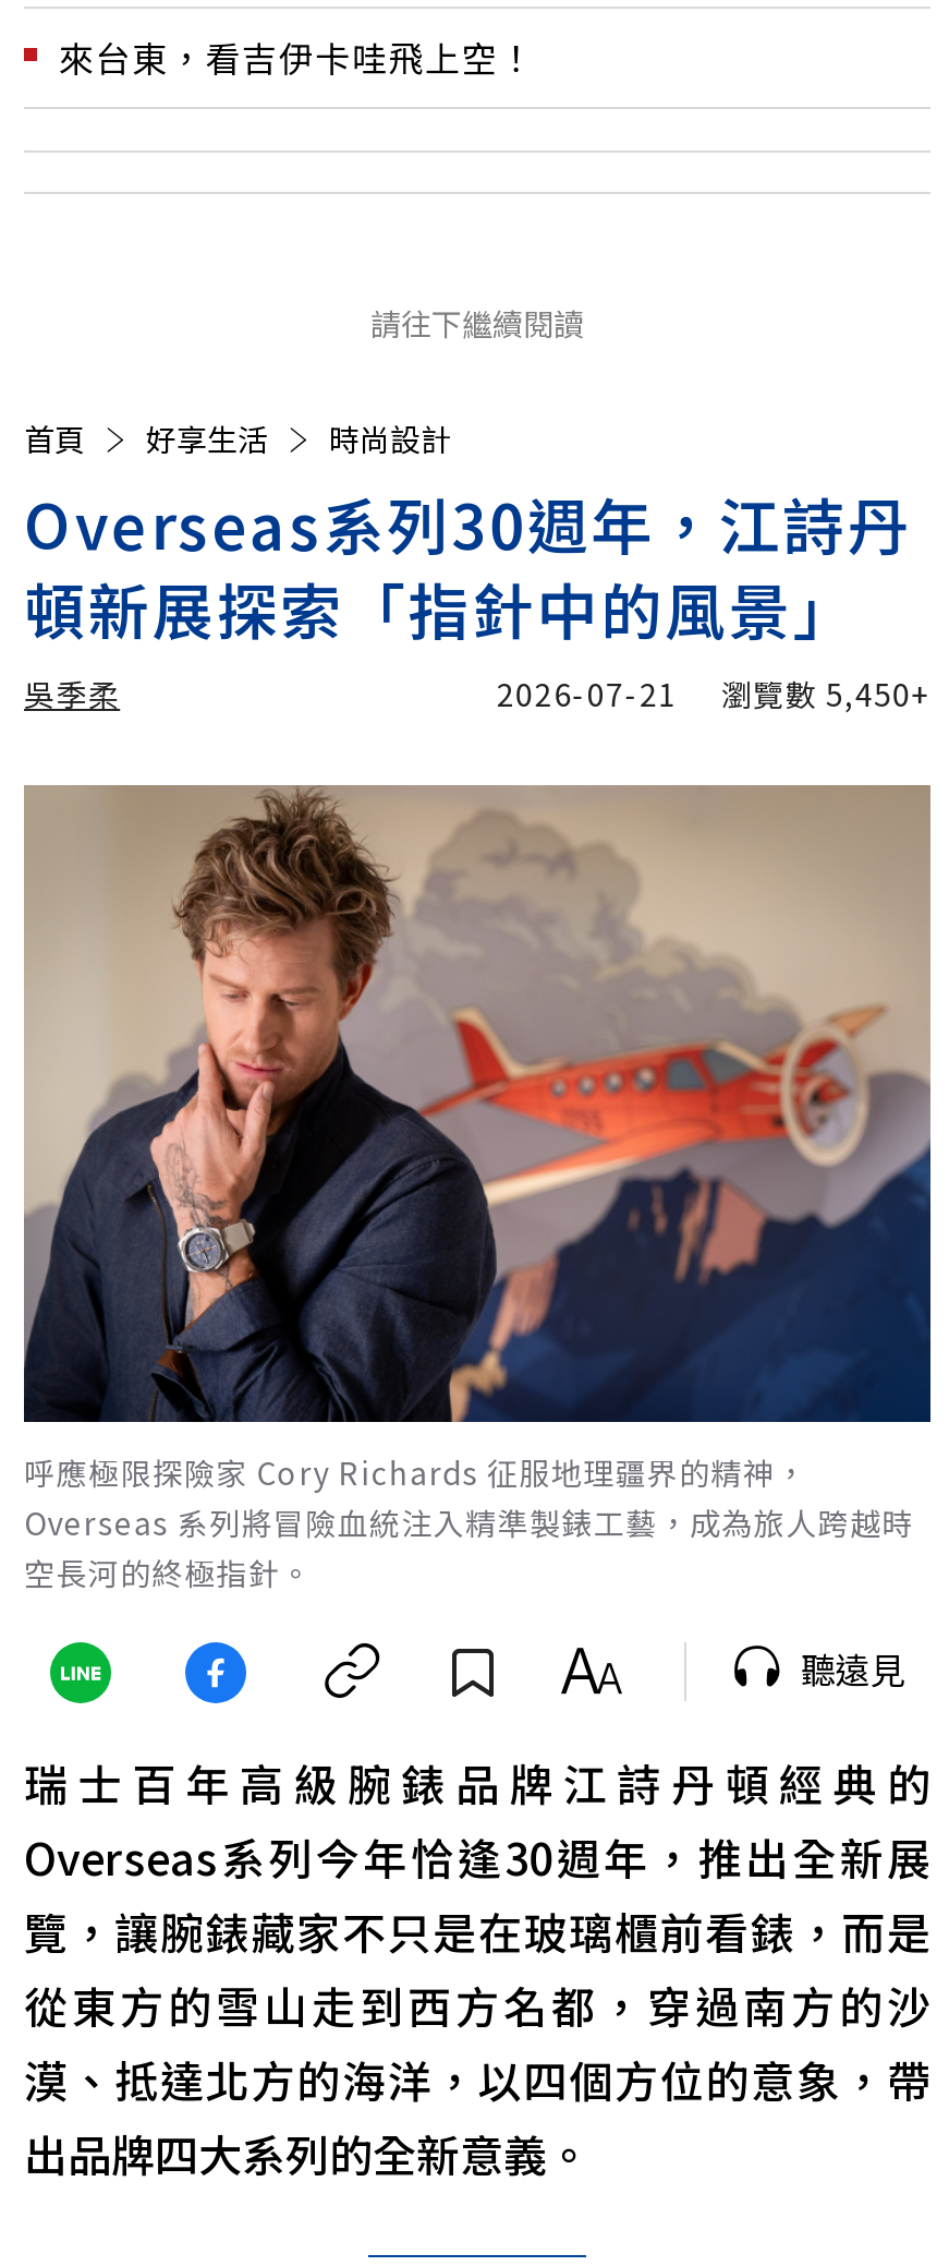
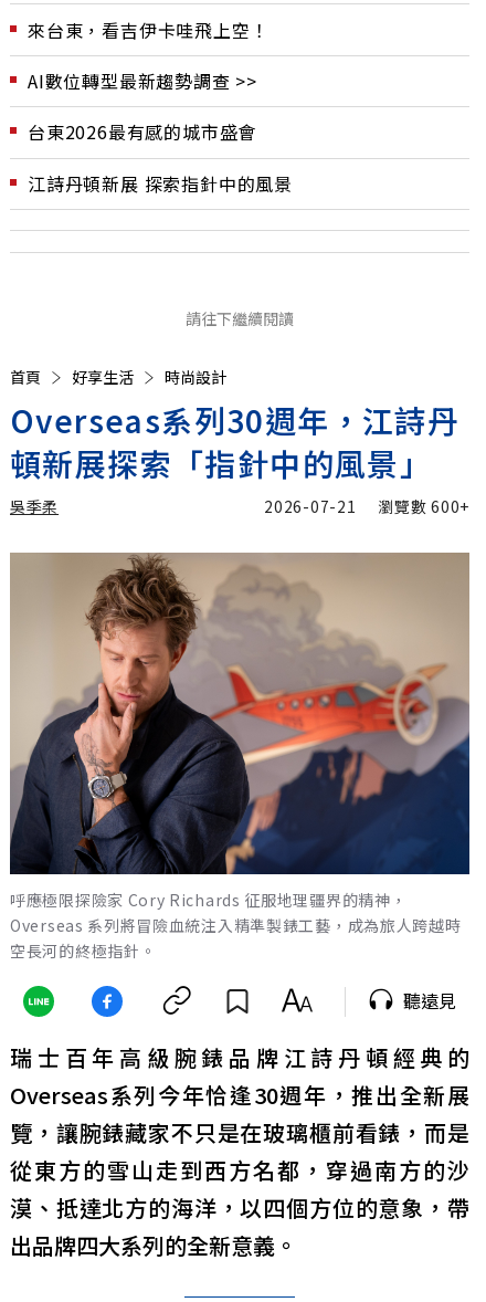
+ AI數位轉型最新趨勢調查 >>
+ 台東2026最有感的城市盛會
+ 江詩丹頓新展 探索指針中的風景

- 2026-07-21 瀏覽數5,450+
+ 2026-07-21 瀏覽數600+
